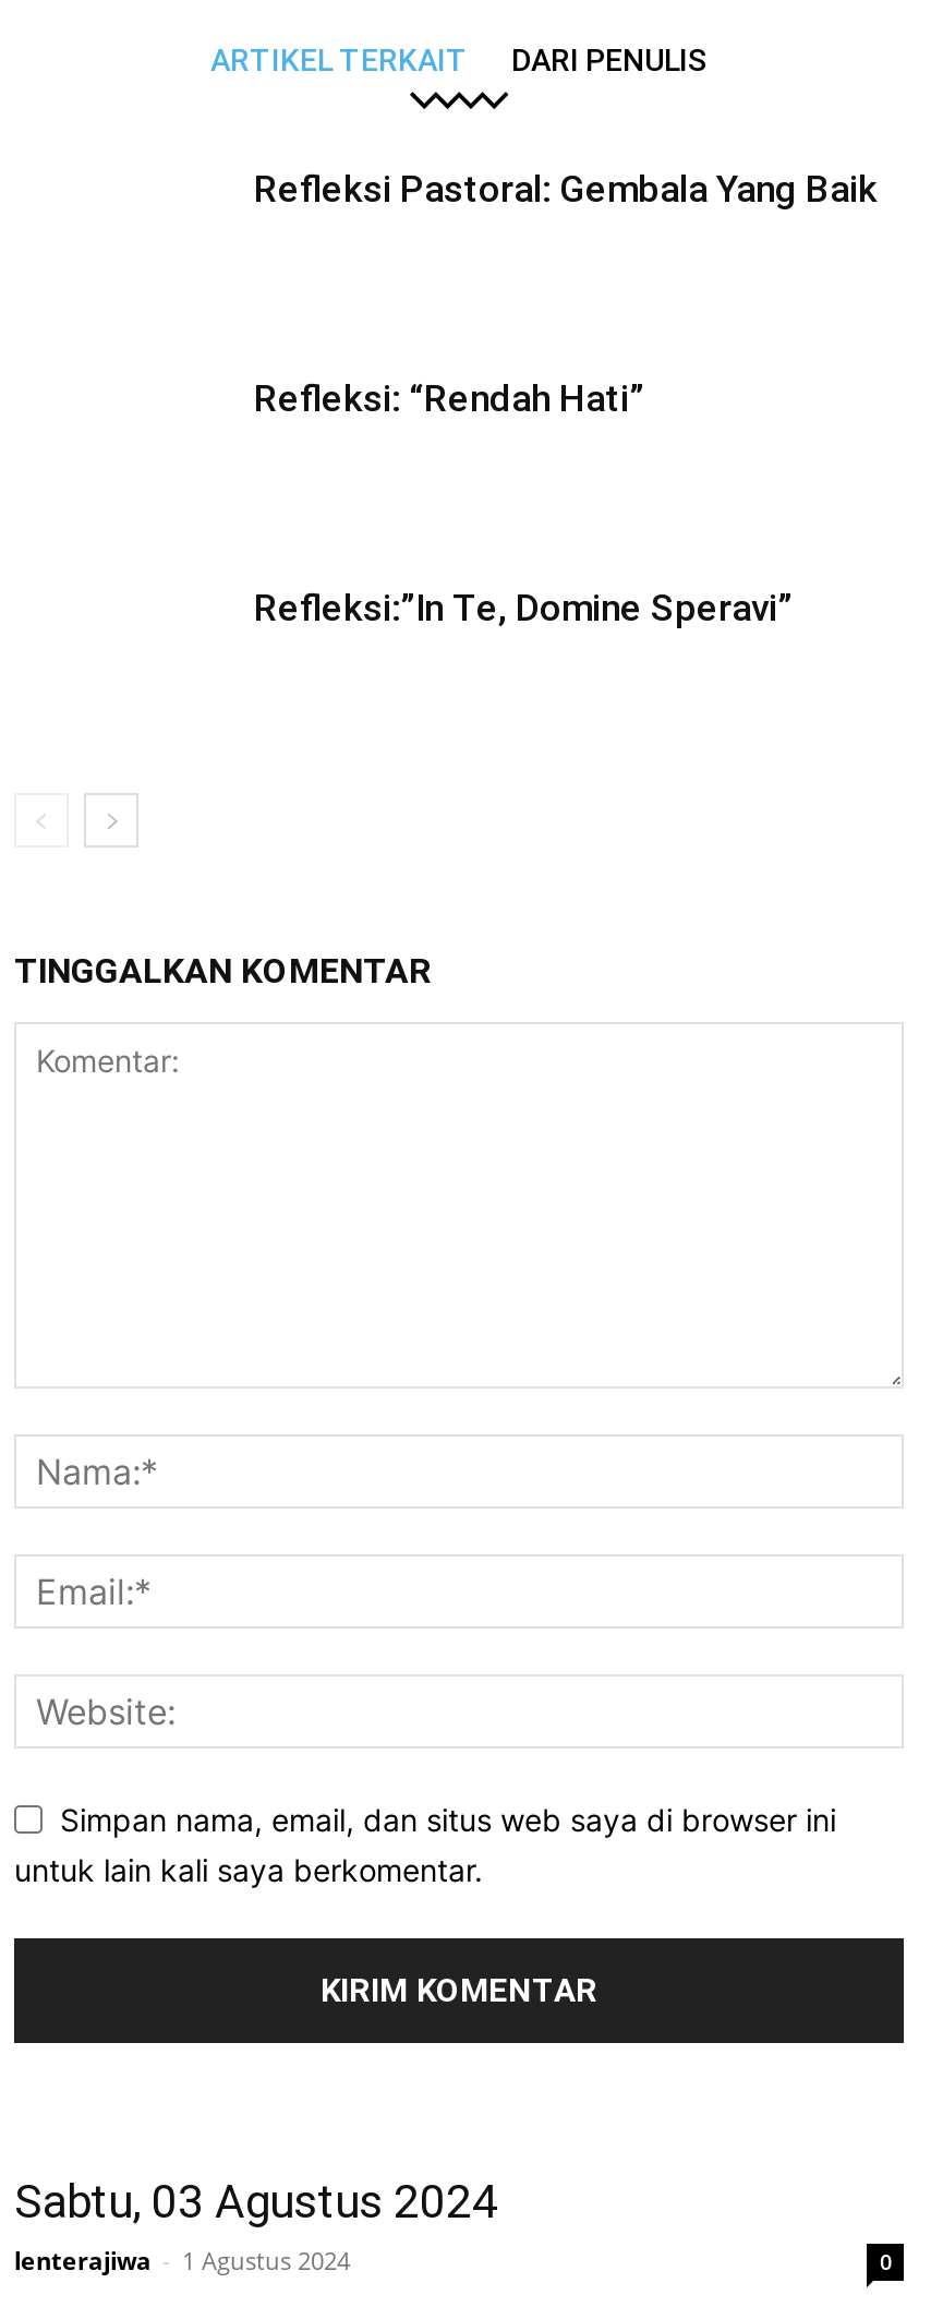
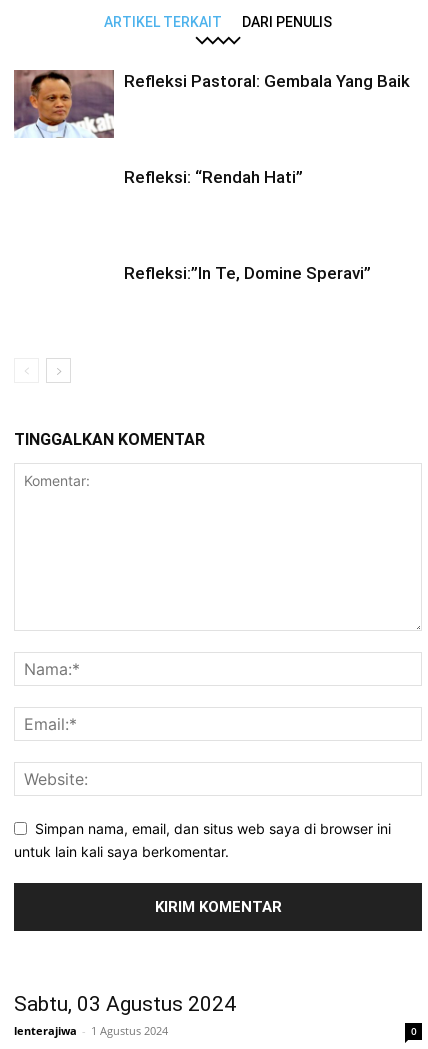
+ [image]
